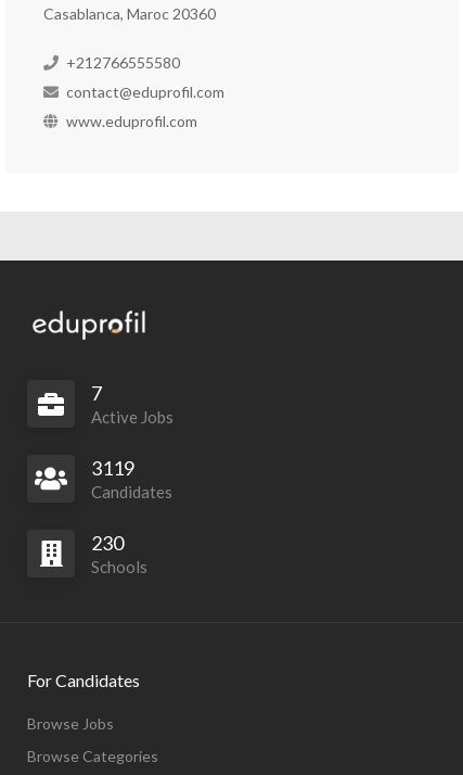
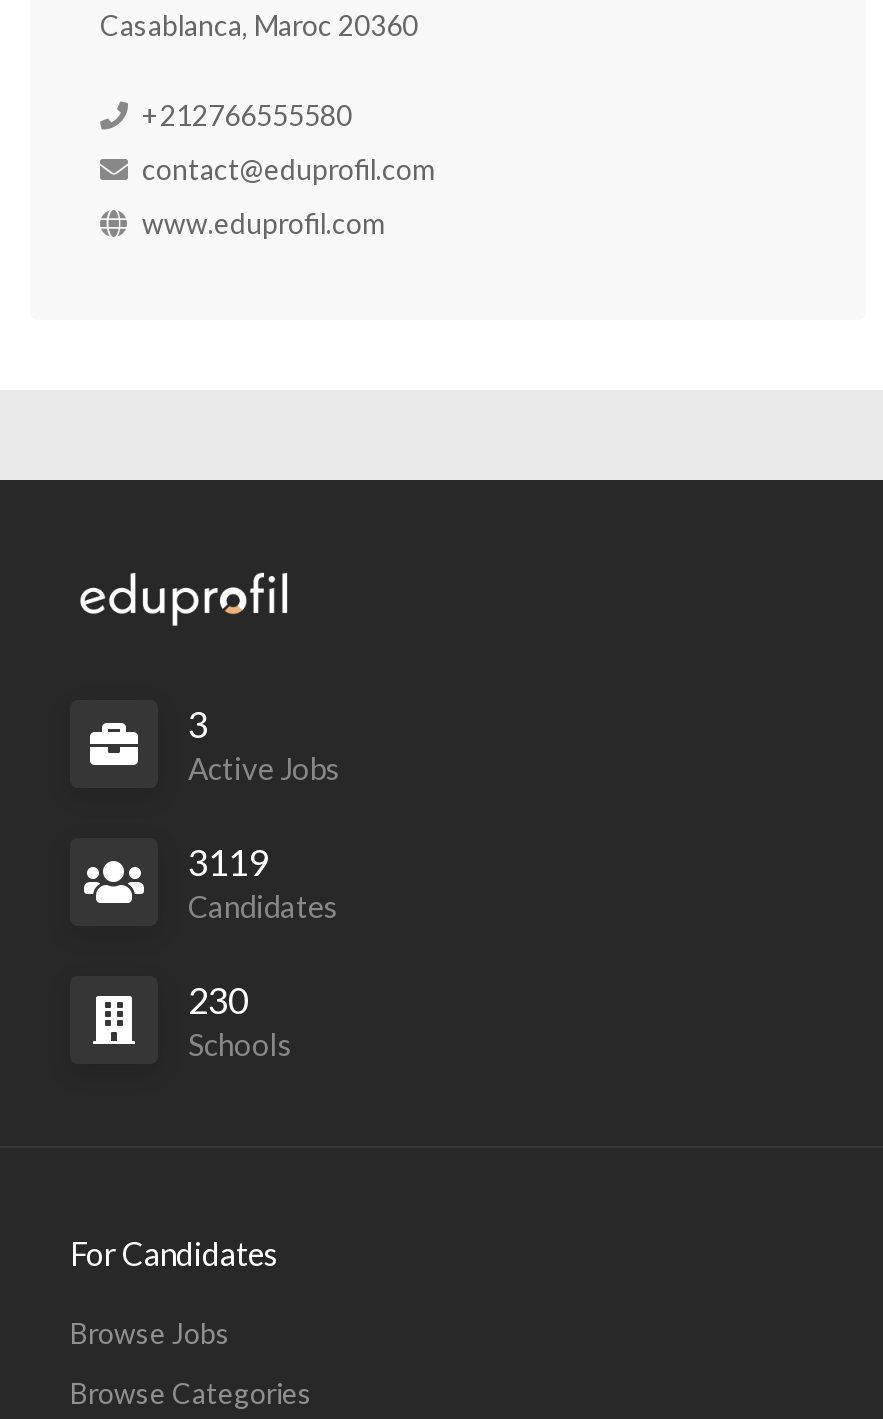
- 7
+ 3
